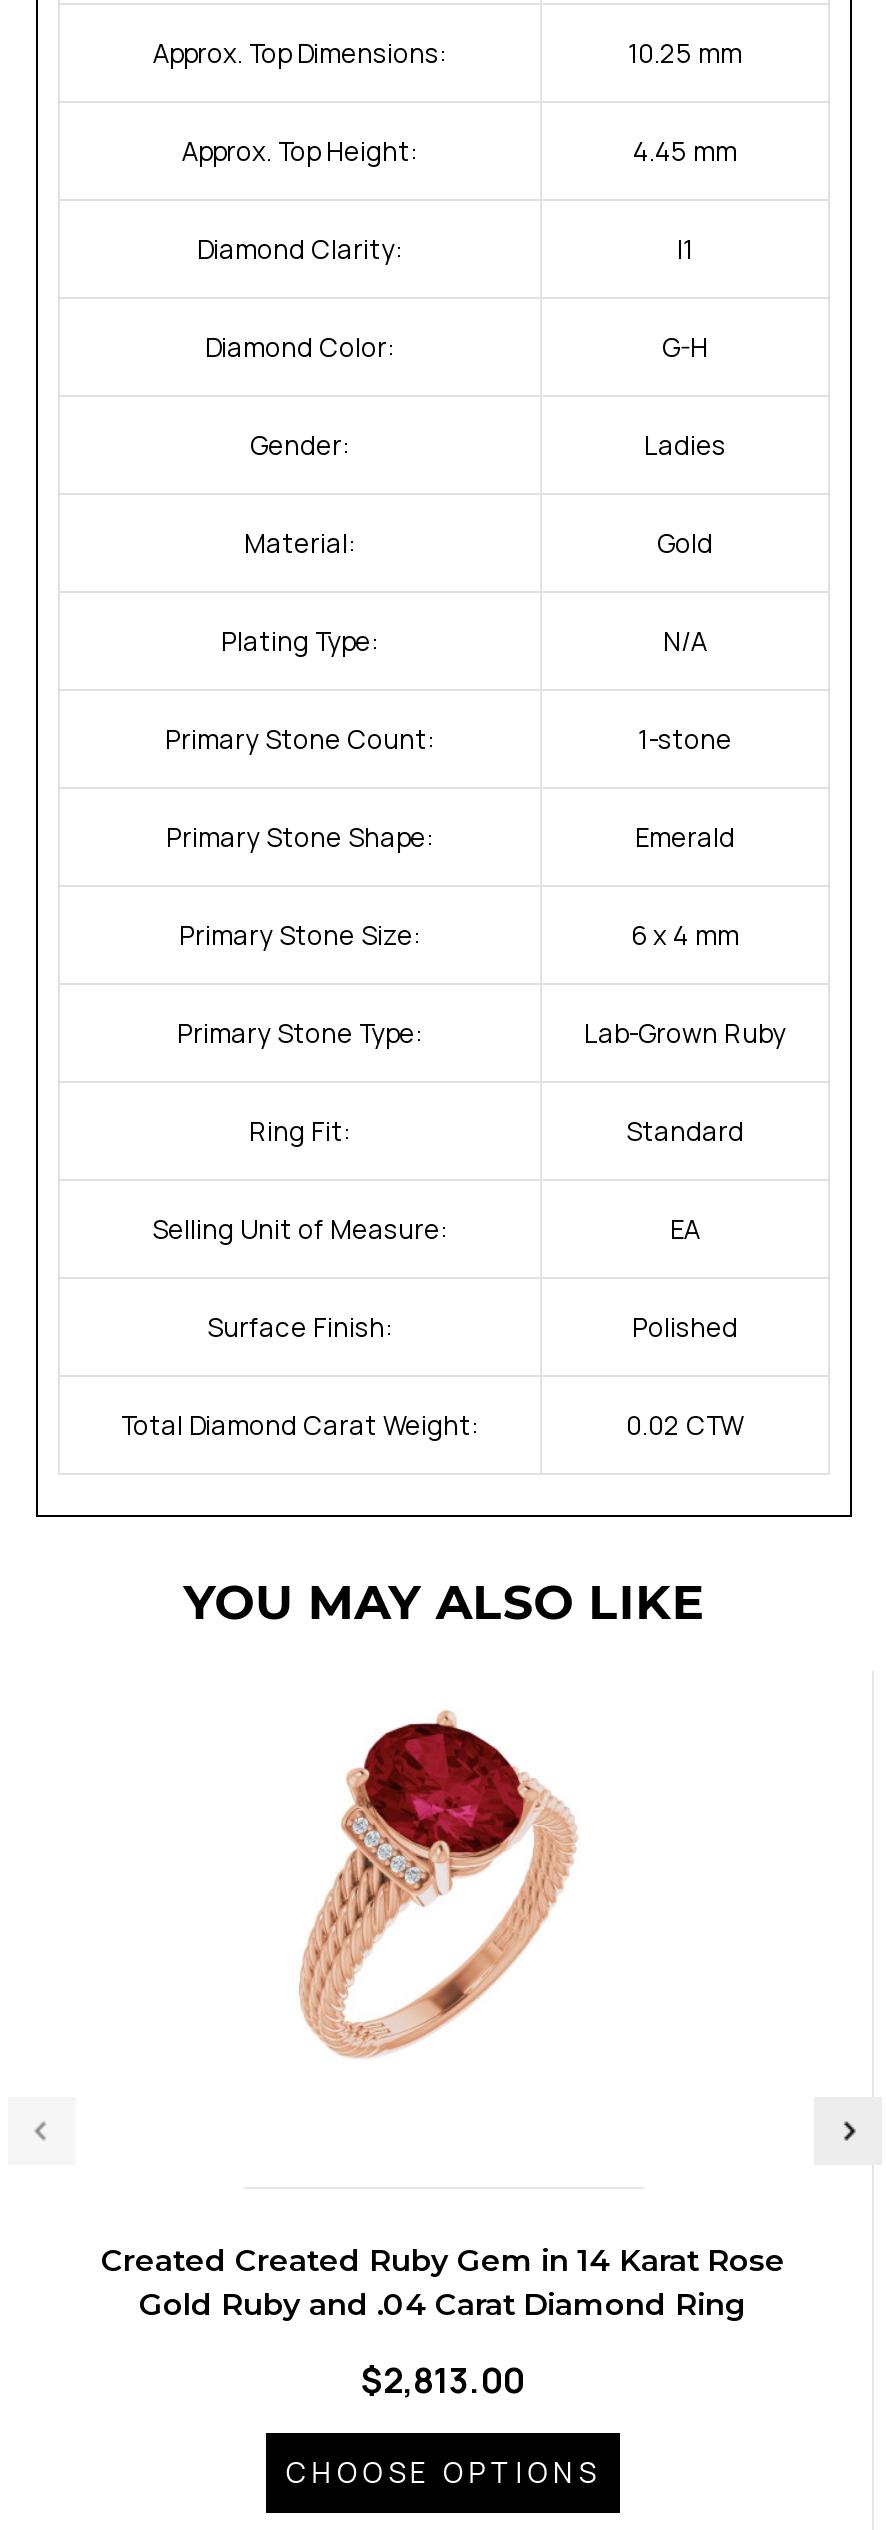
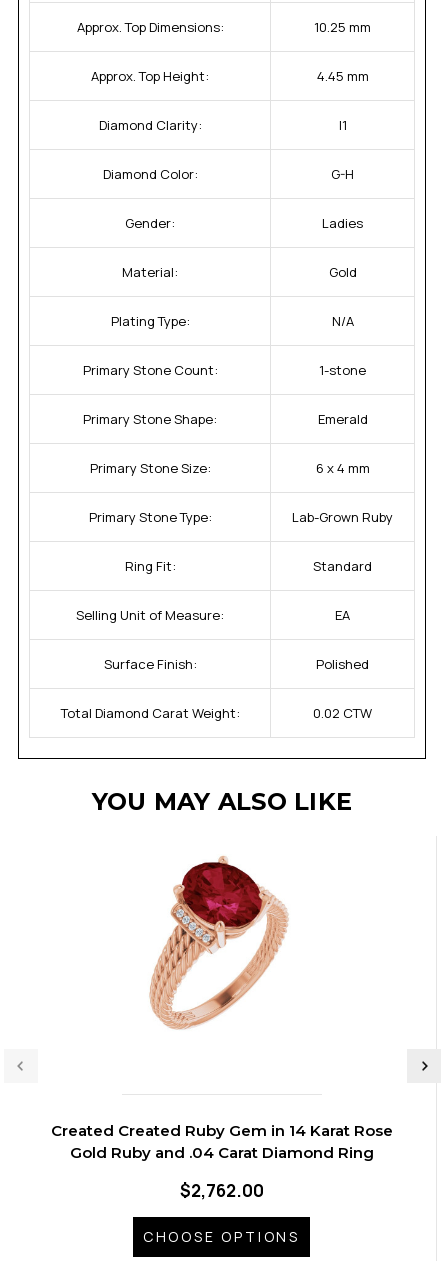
- $2,813.00
+ $2,762.00
